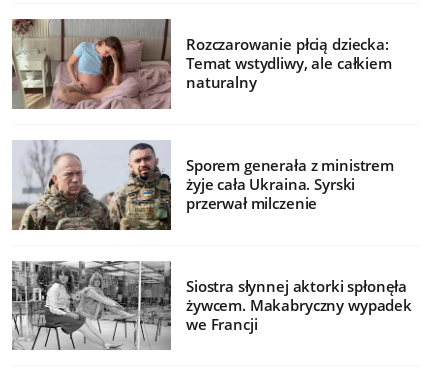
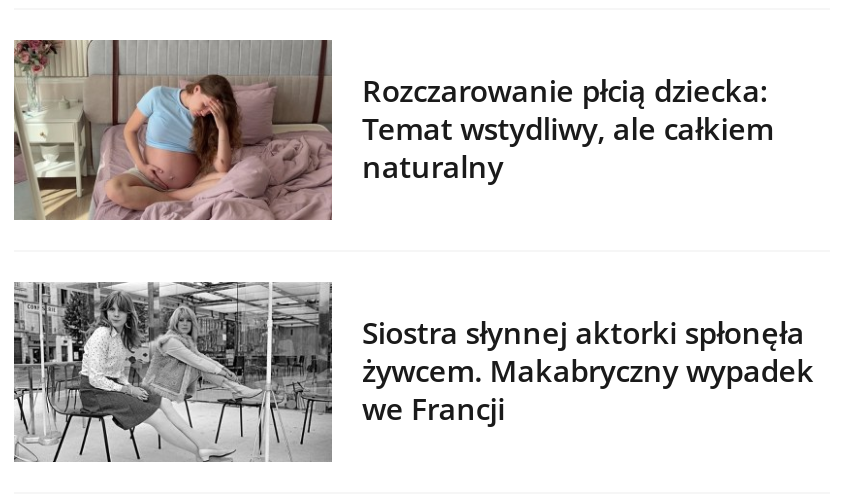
- [image]
- Sporem generała z ministrem
- żyje cała Ukraina. Syrski
- przerwał milczenie
